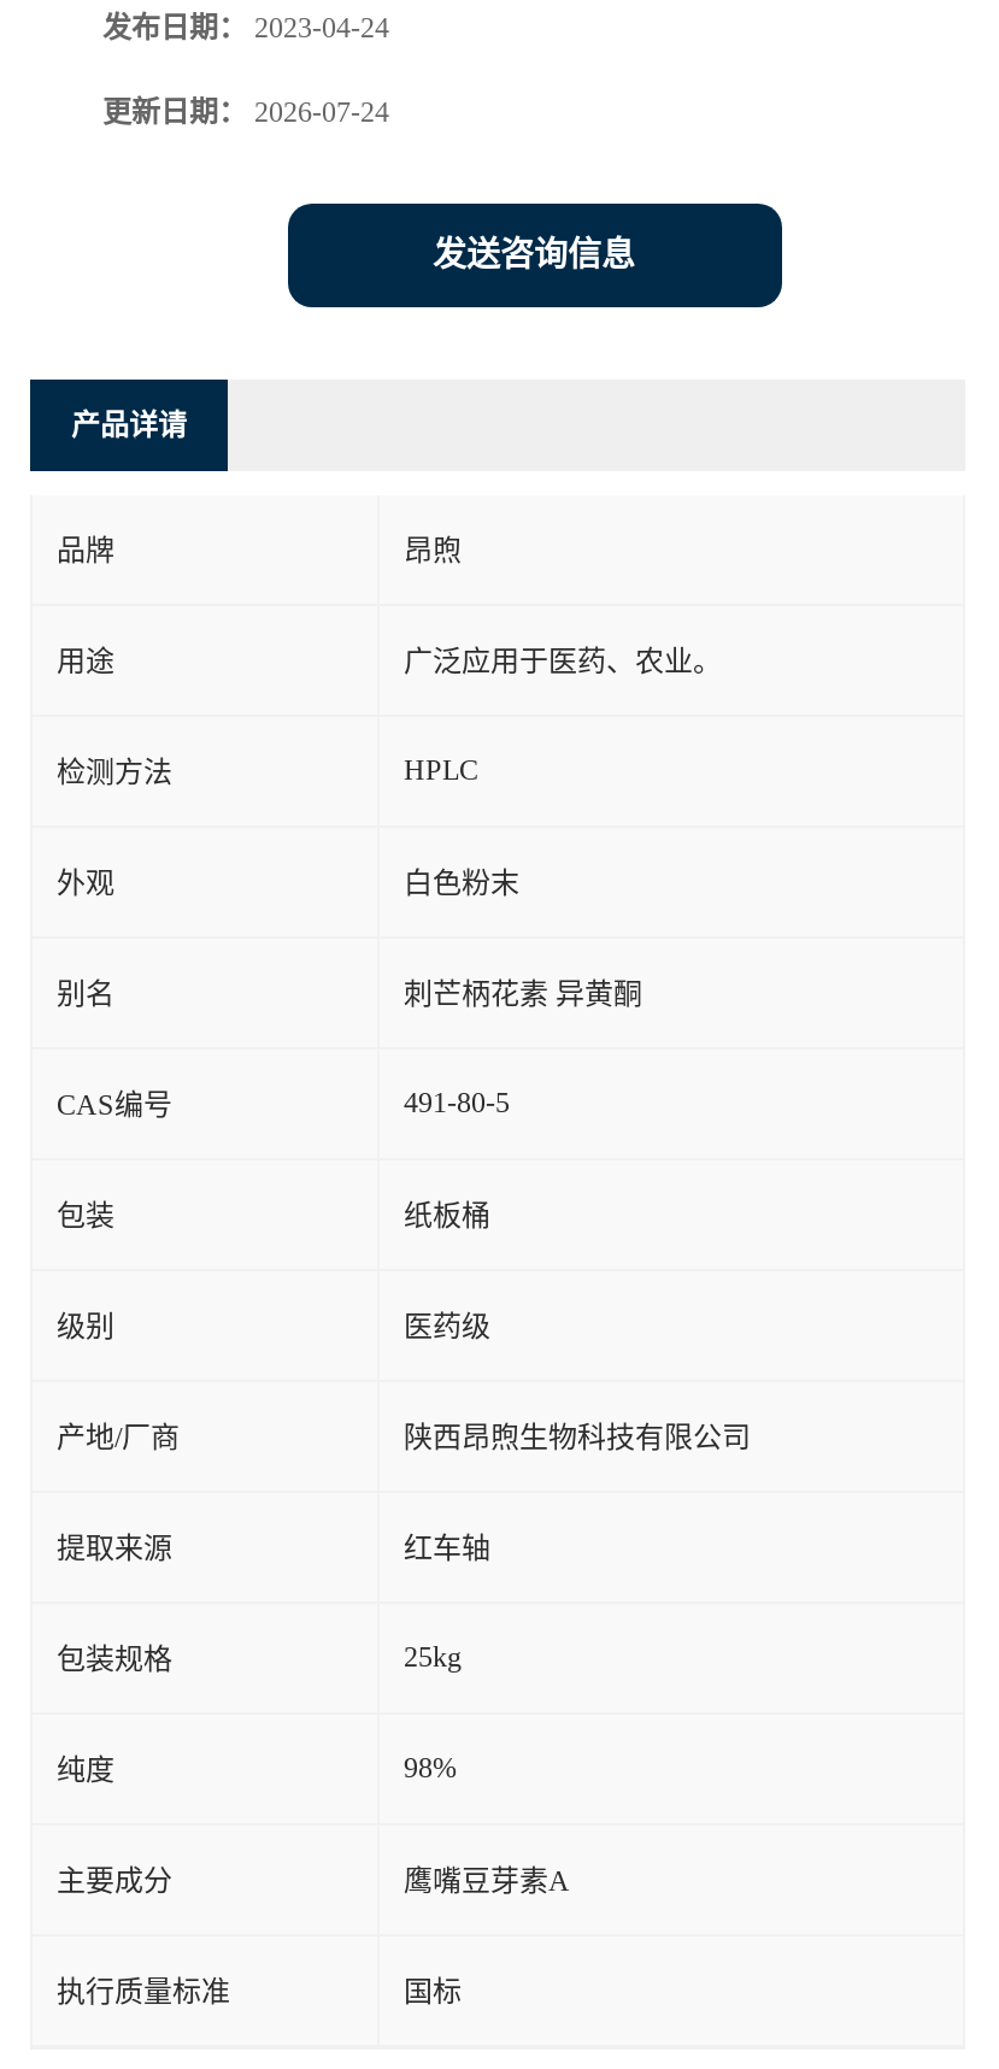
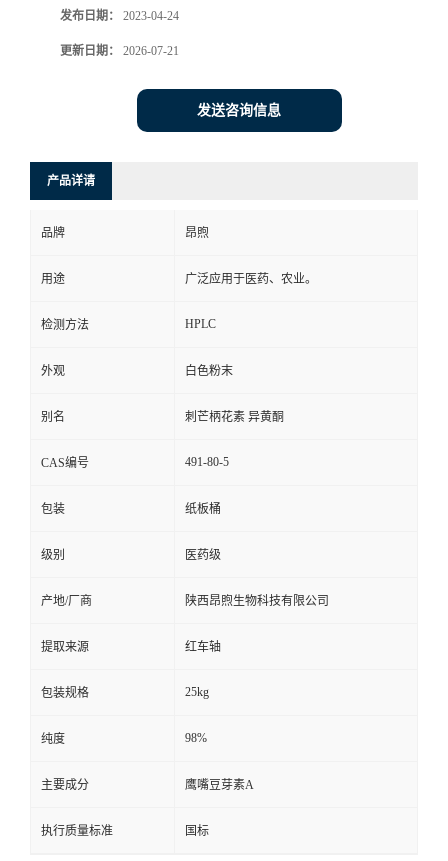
- 更新日期：2026-07-24
+ 更新日期：2026-07-21
